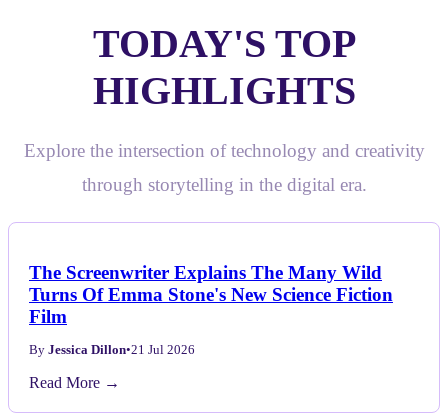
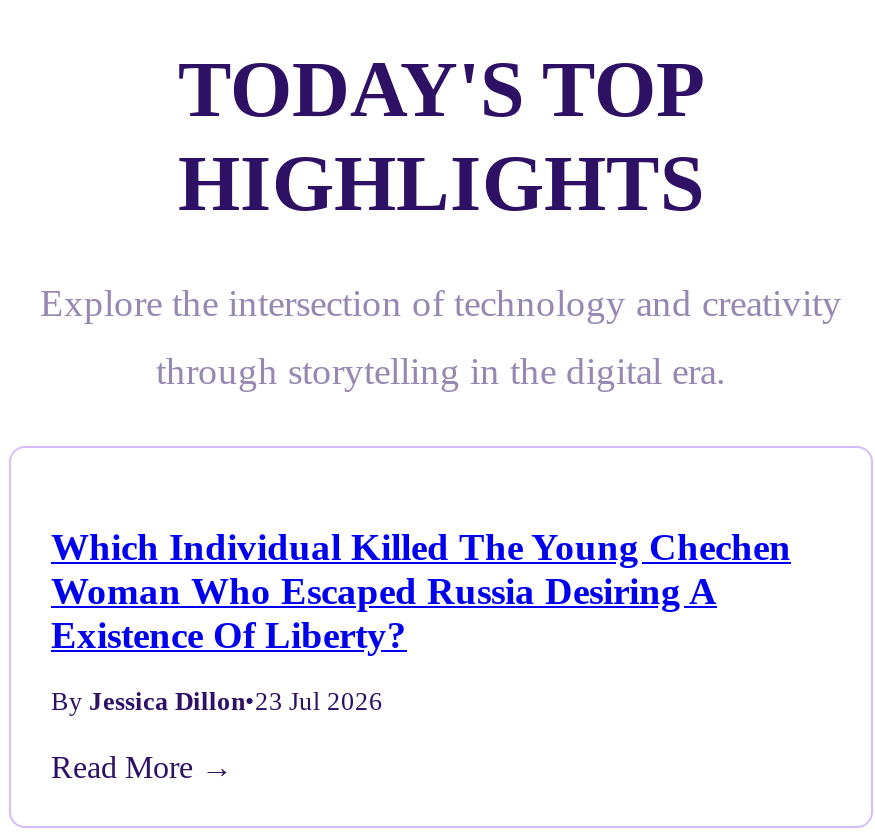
- The Screenwriter Explains The Many Wild
- Turns Of Emma Stone's New Science Fiction
- Film
+ Which Individual Killed The Young Chechen
+ Woman Who Escaped Russia Desiring A
+ Existence Of Liberty?

- By Jessica Dillon•21 Jul 2026
+ By Jessica Dillon•23 Jul 2026
